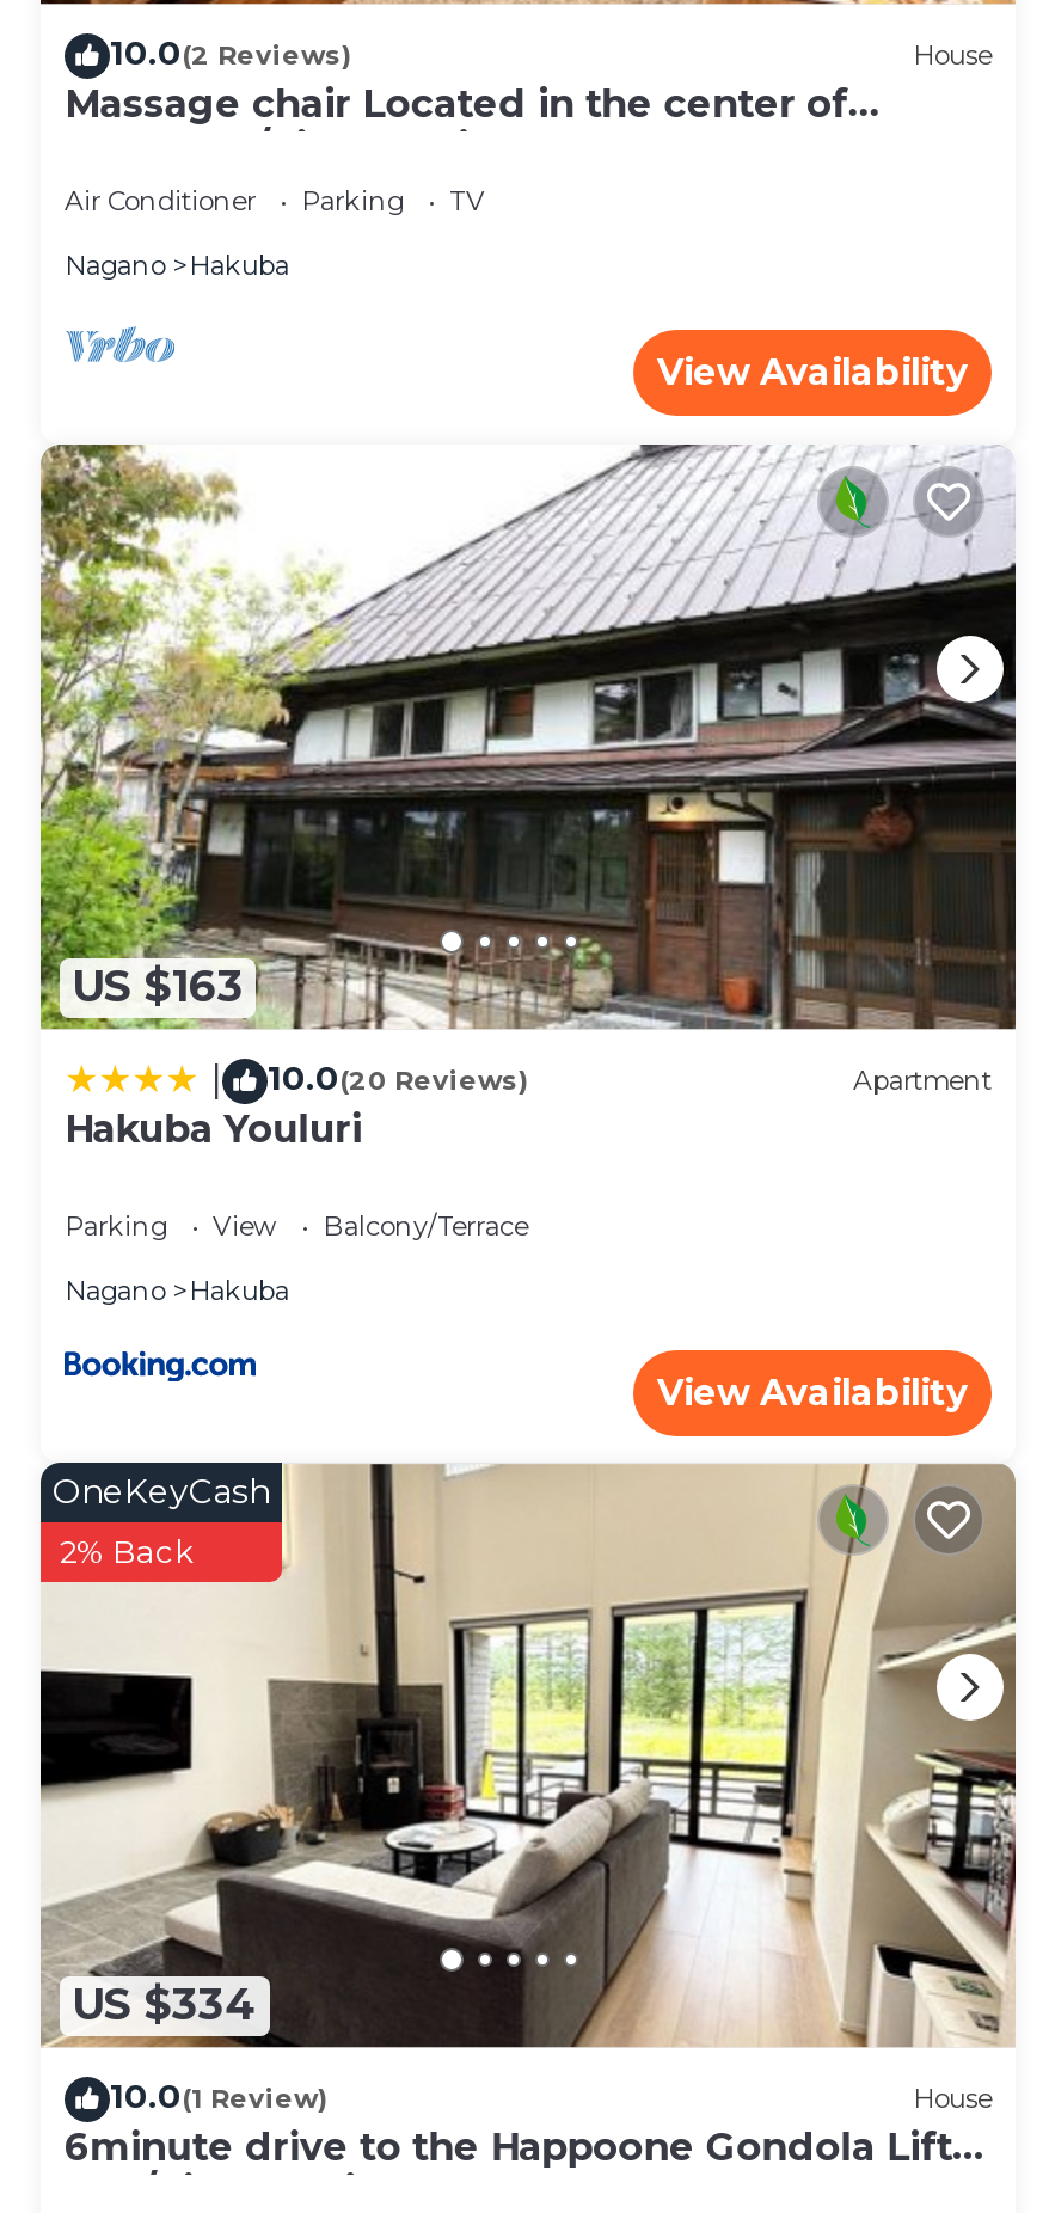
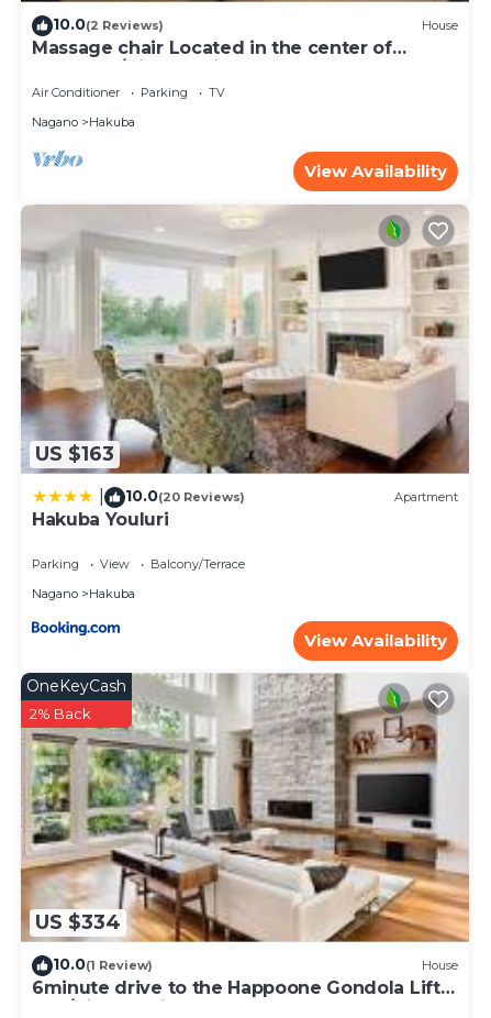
- [image]
+ [image]

- [image]
+ [image]
